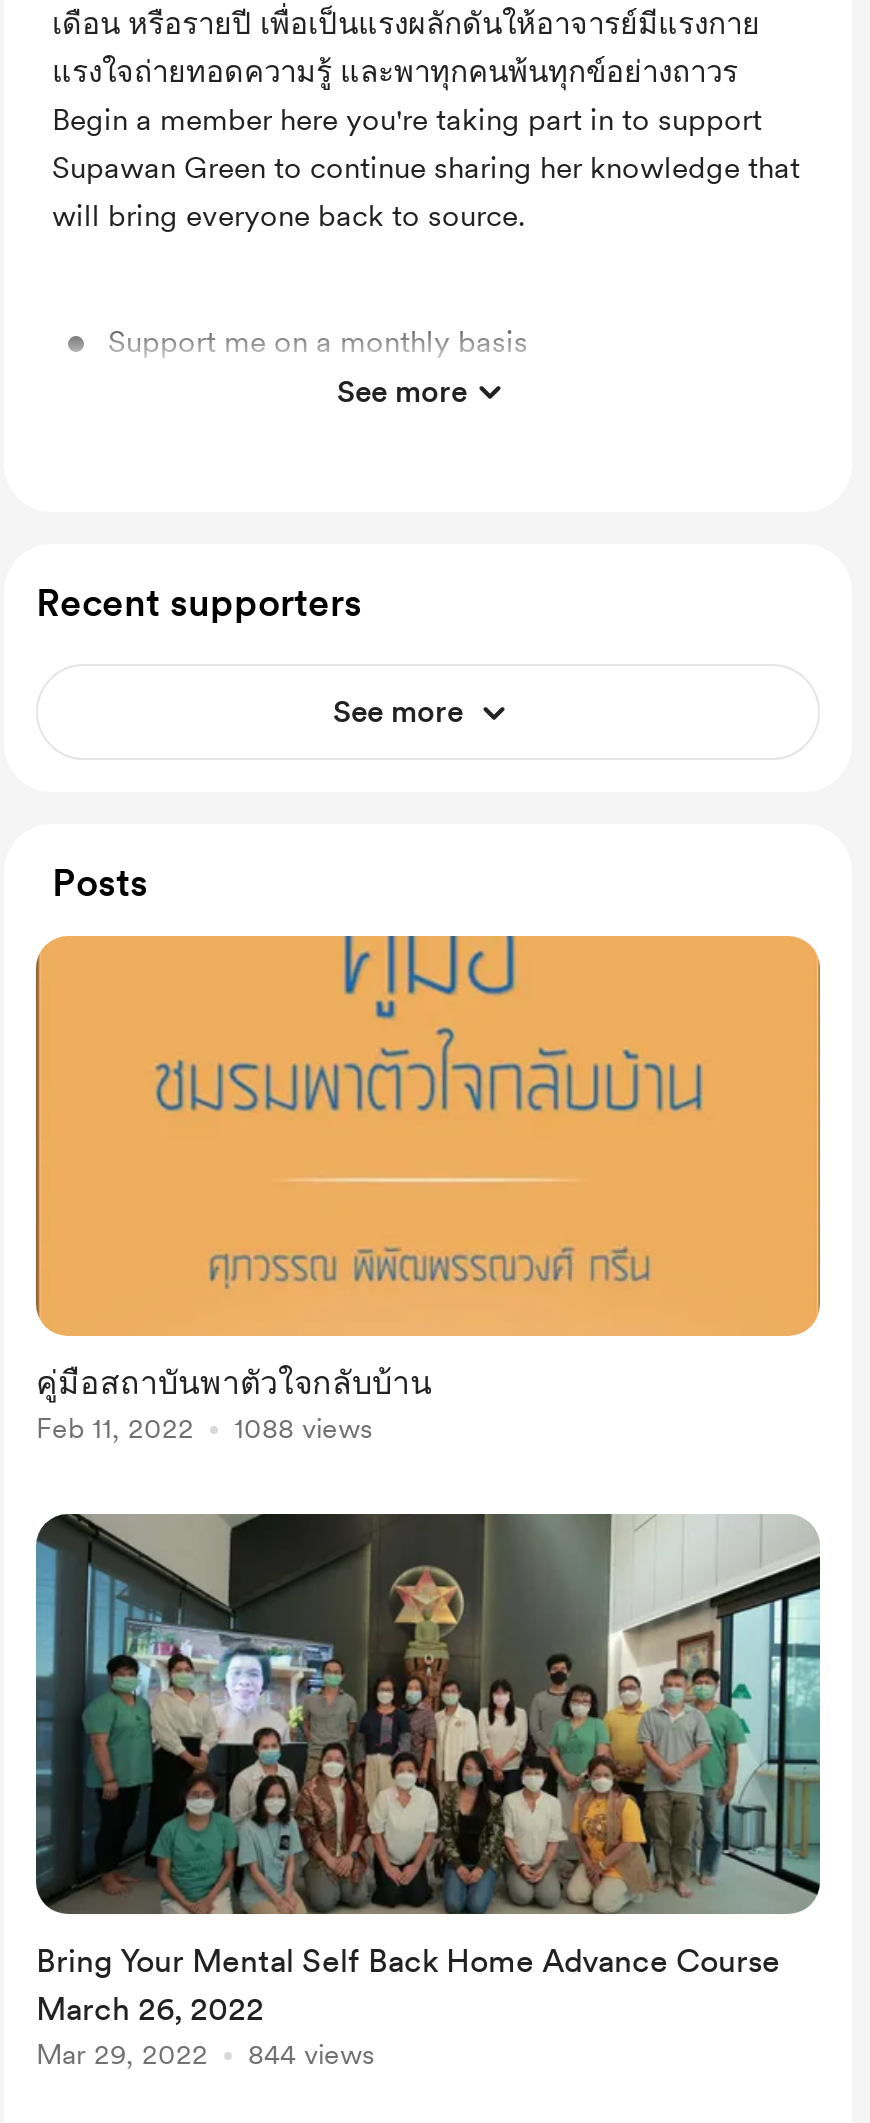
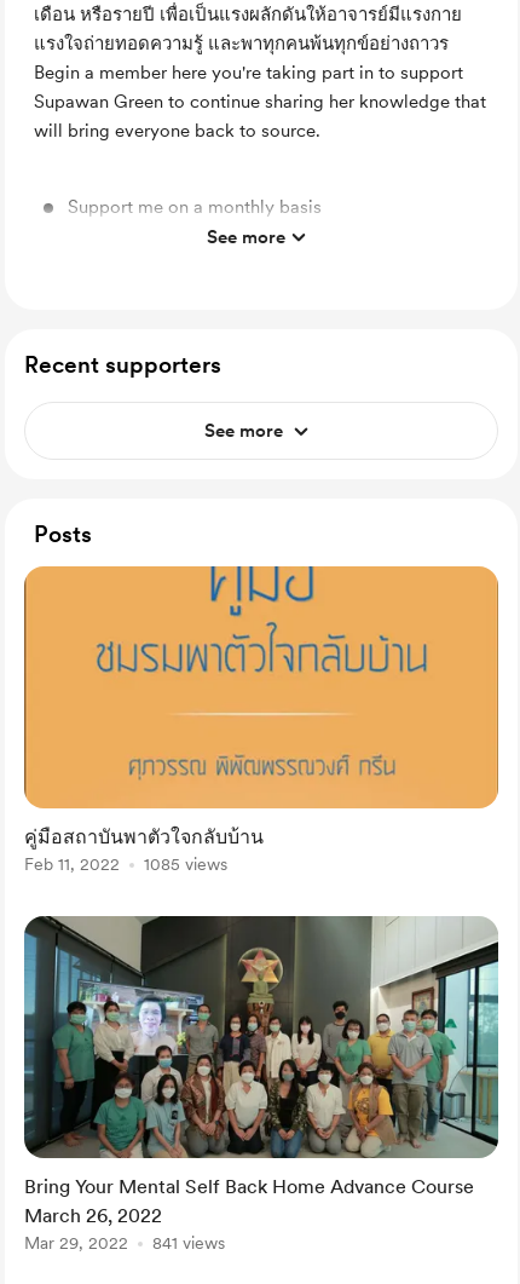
- Feb 11, 2022 1088 views
+ Feb 11, 2022 1085 views

- Mar 29, 2022 844 views
+ Mar 29, 2022 841 views
